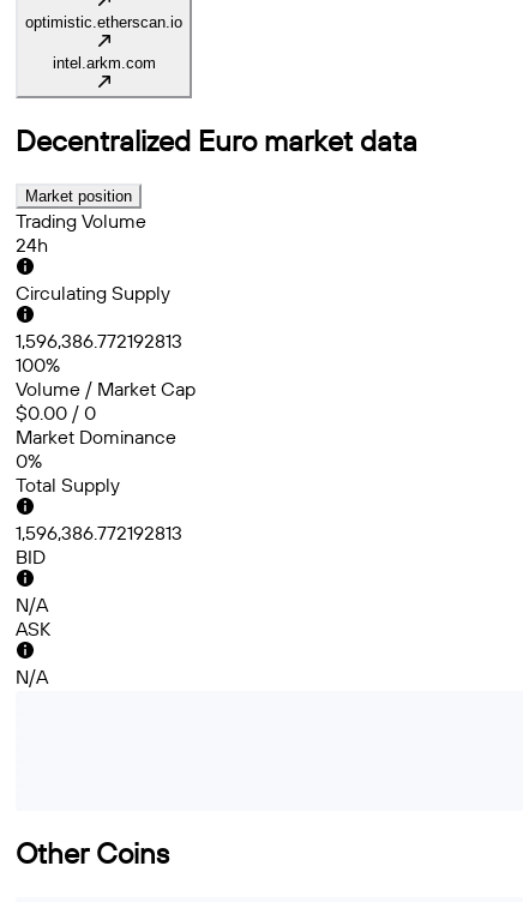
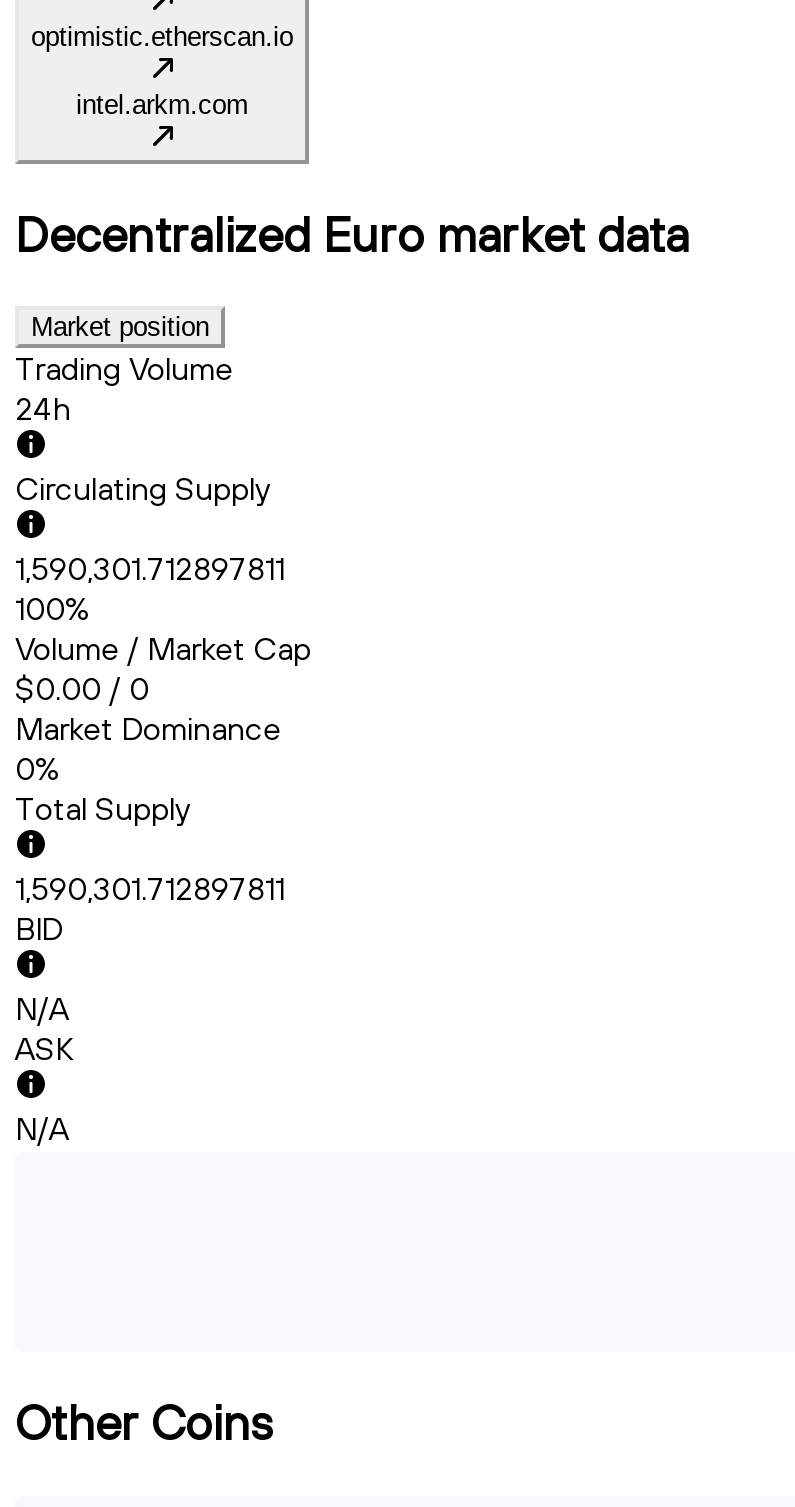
- 1,596,386.772192813
+ 1,590,301.712897811

- 1,596,386.772192813
+ 1,590,301.712897811
